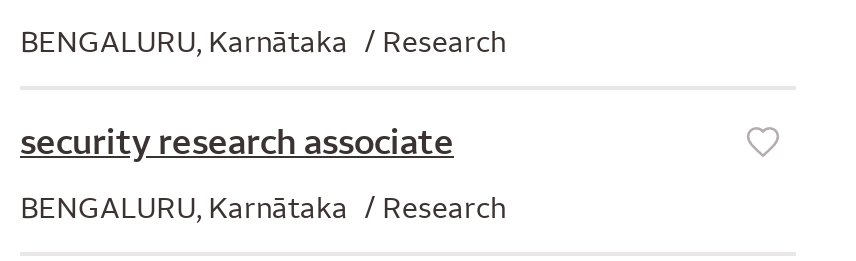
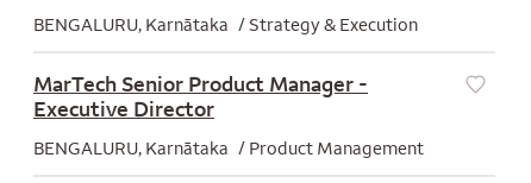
- Research
+ Strategy & Execution

- security research associate
+ MarTech Senior Product Manager -
+ Executive Director

- Research
+ Product Management
